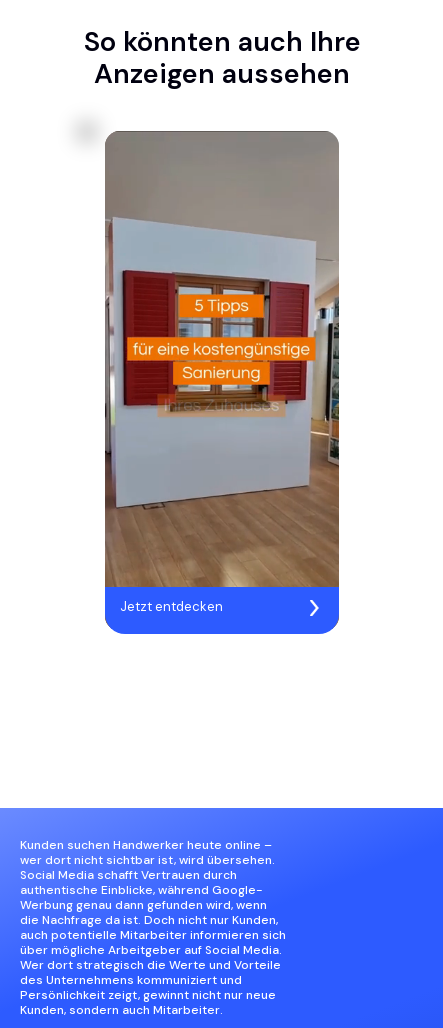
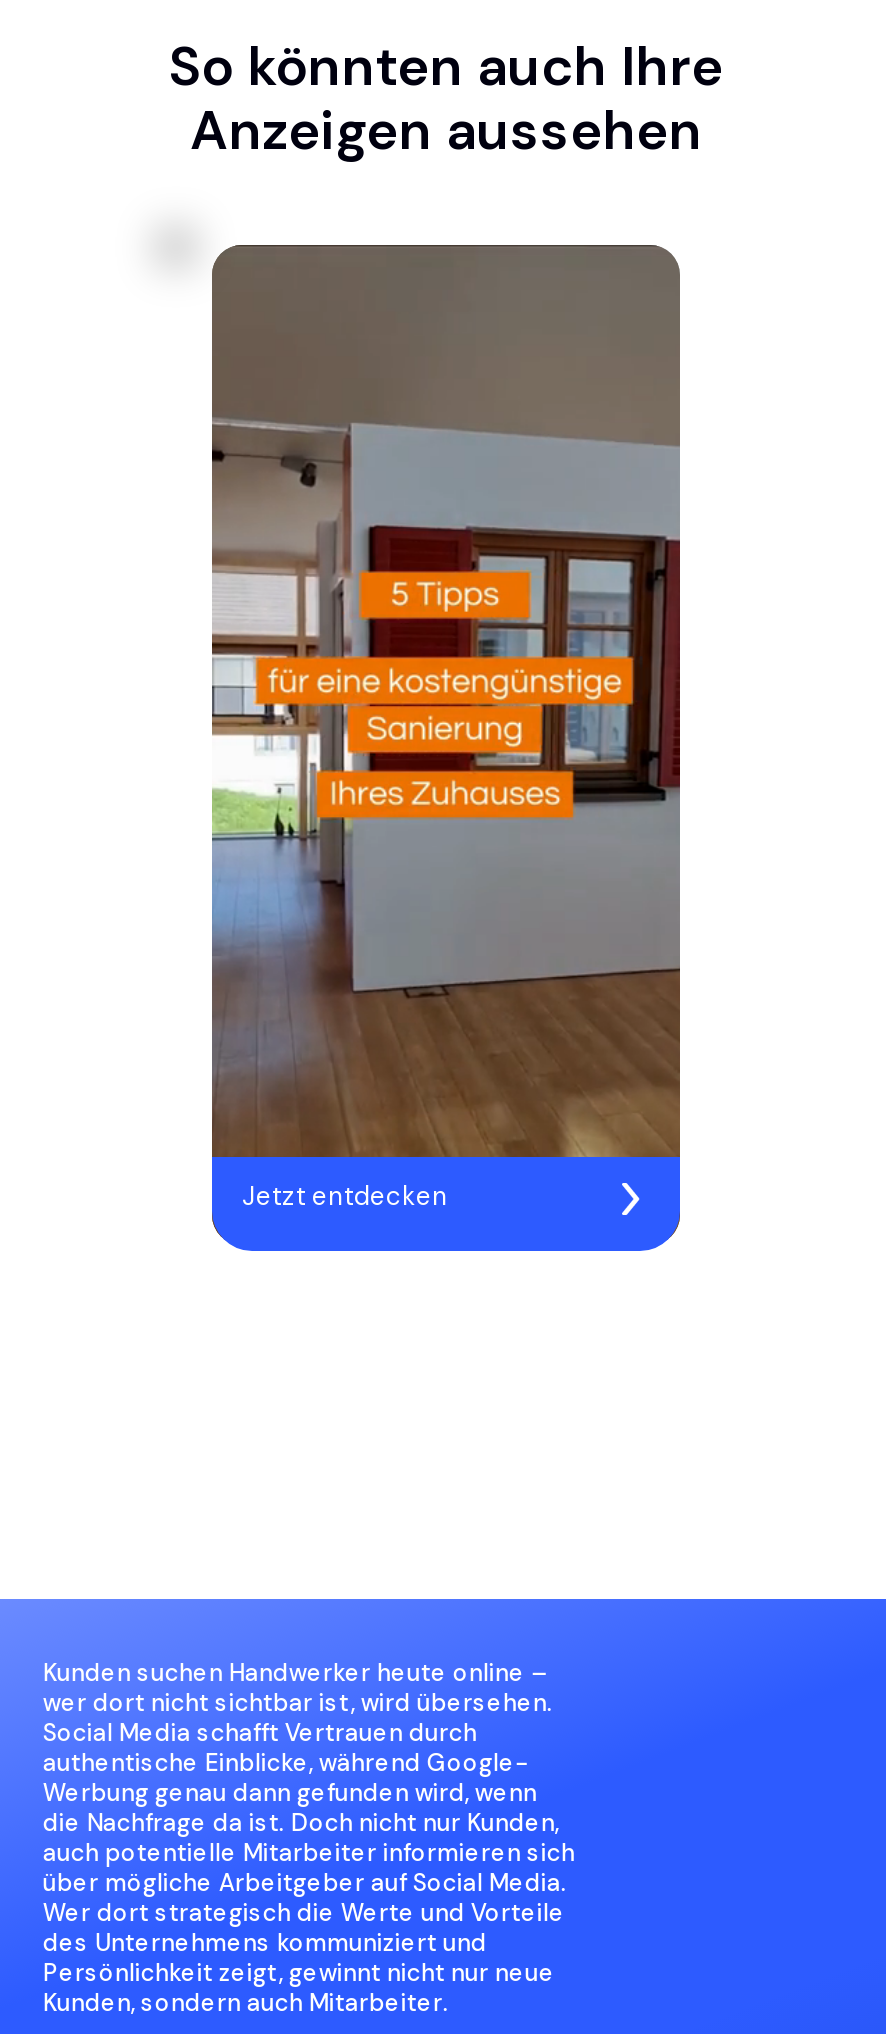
- [image]
+ [image]
